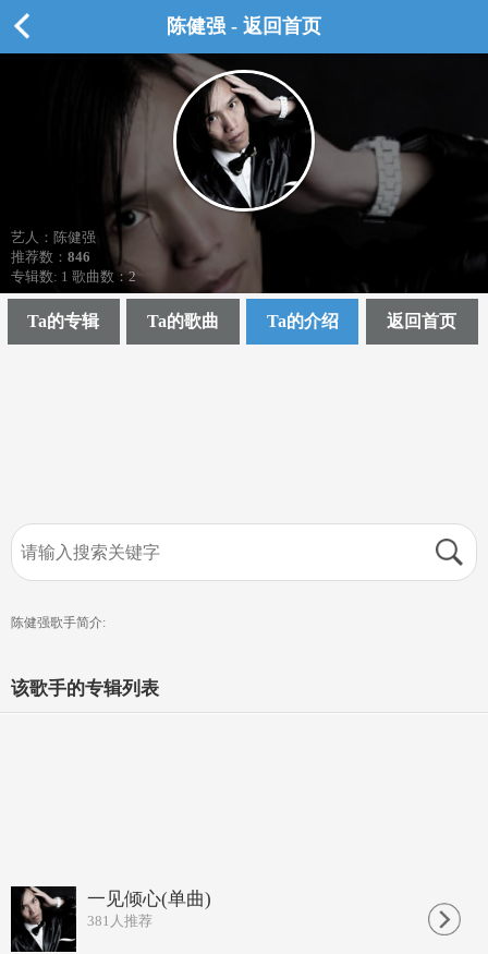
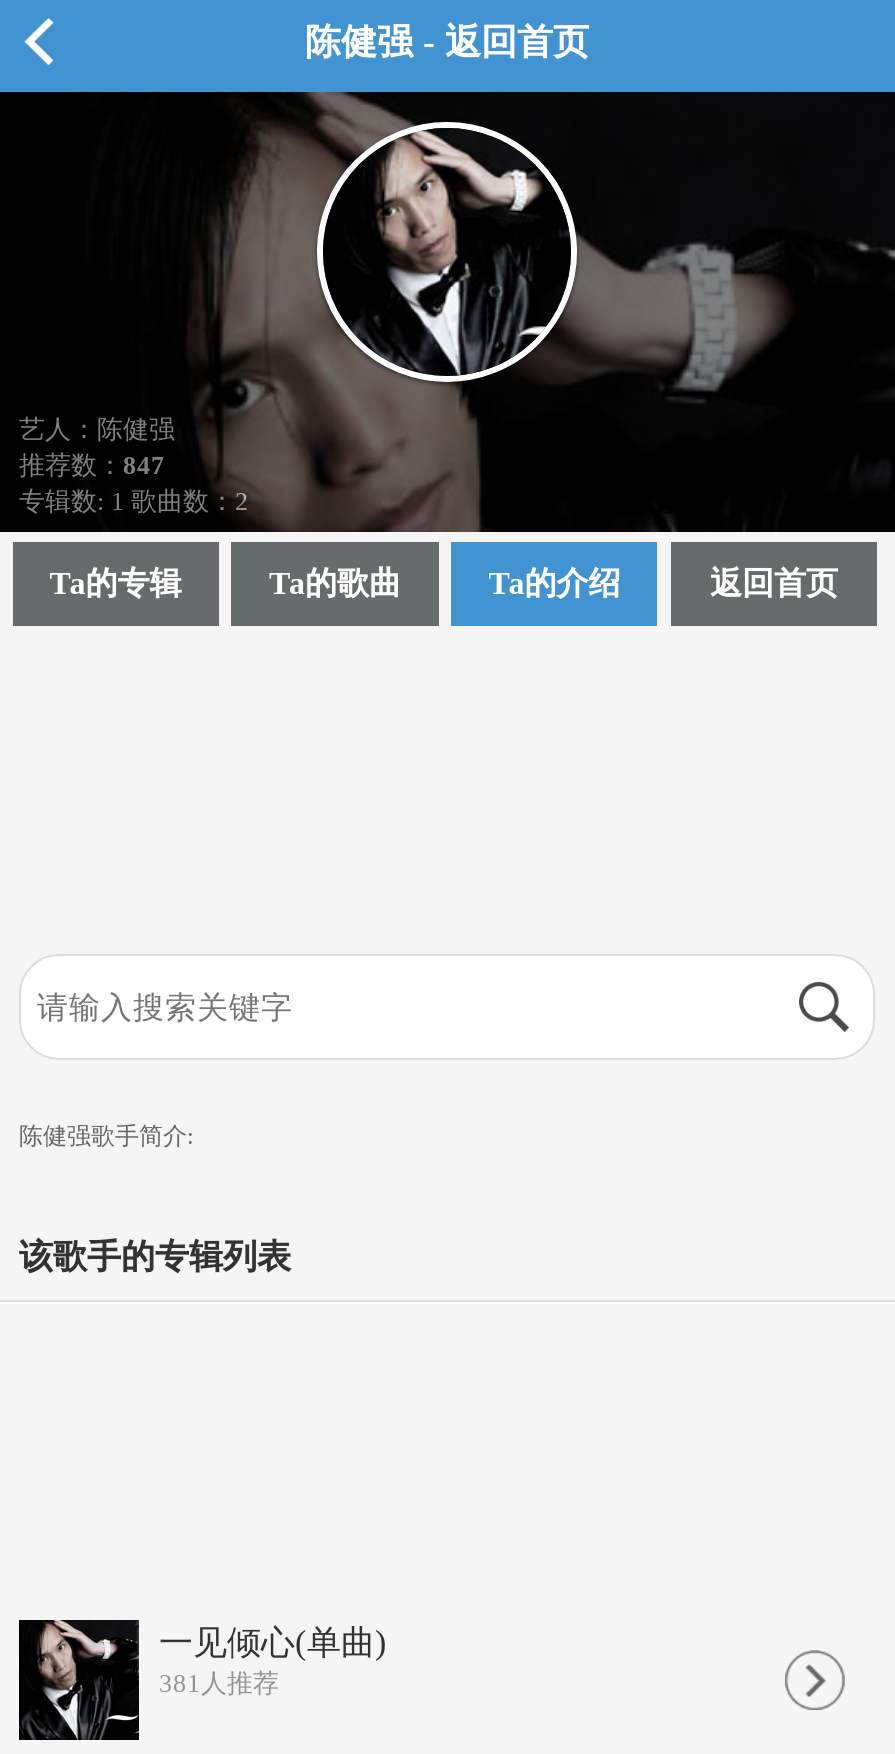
- 推荐数：846
+ 推荐数：847
